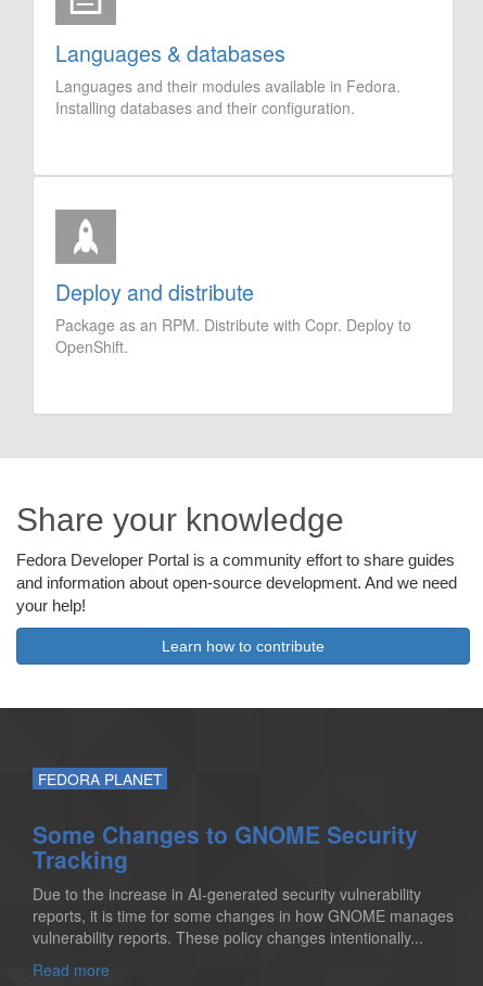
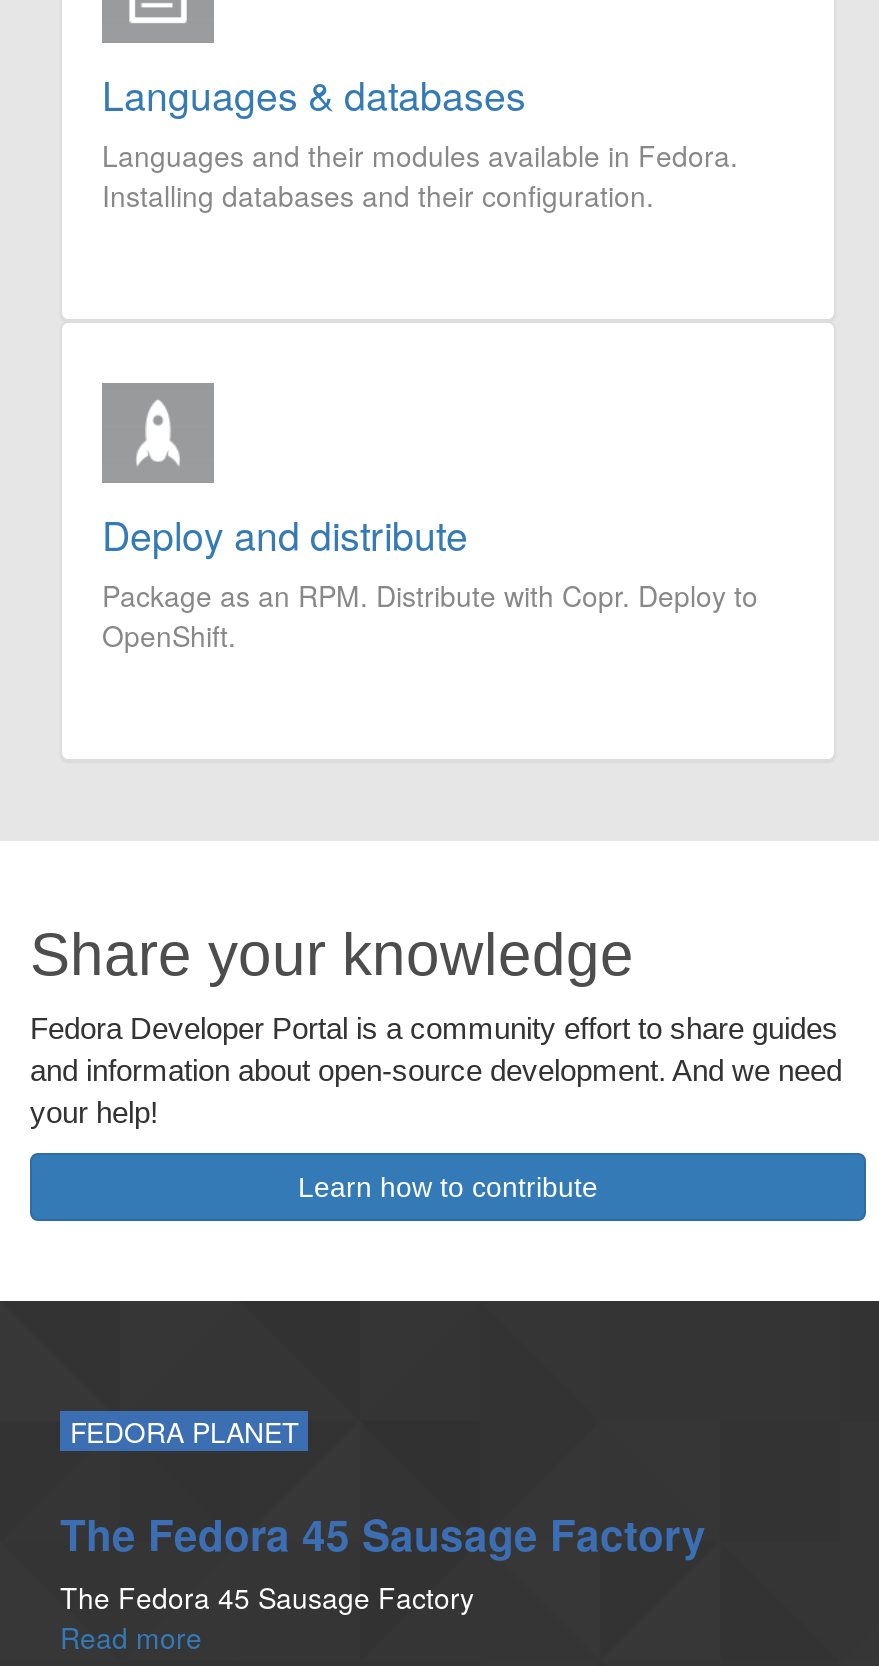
- Some Changes to GNOME Security
- Tracking
- Due to the increase in AI-generated security vulnerability
- reports, it is time for some changes in how GNOME manages
- vulnerability reports. These policy changes intentionally...
+ The Fedora 45 Sausage Factory
+ The Fedora 45 Sausage Factory
